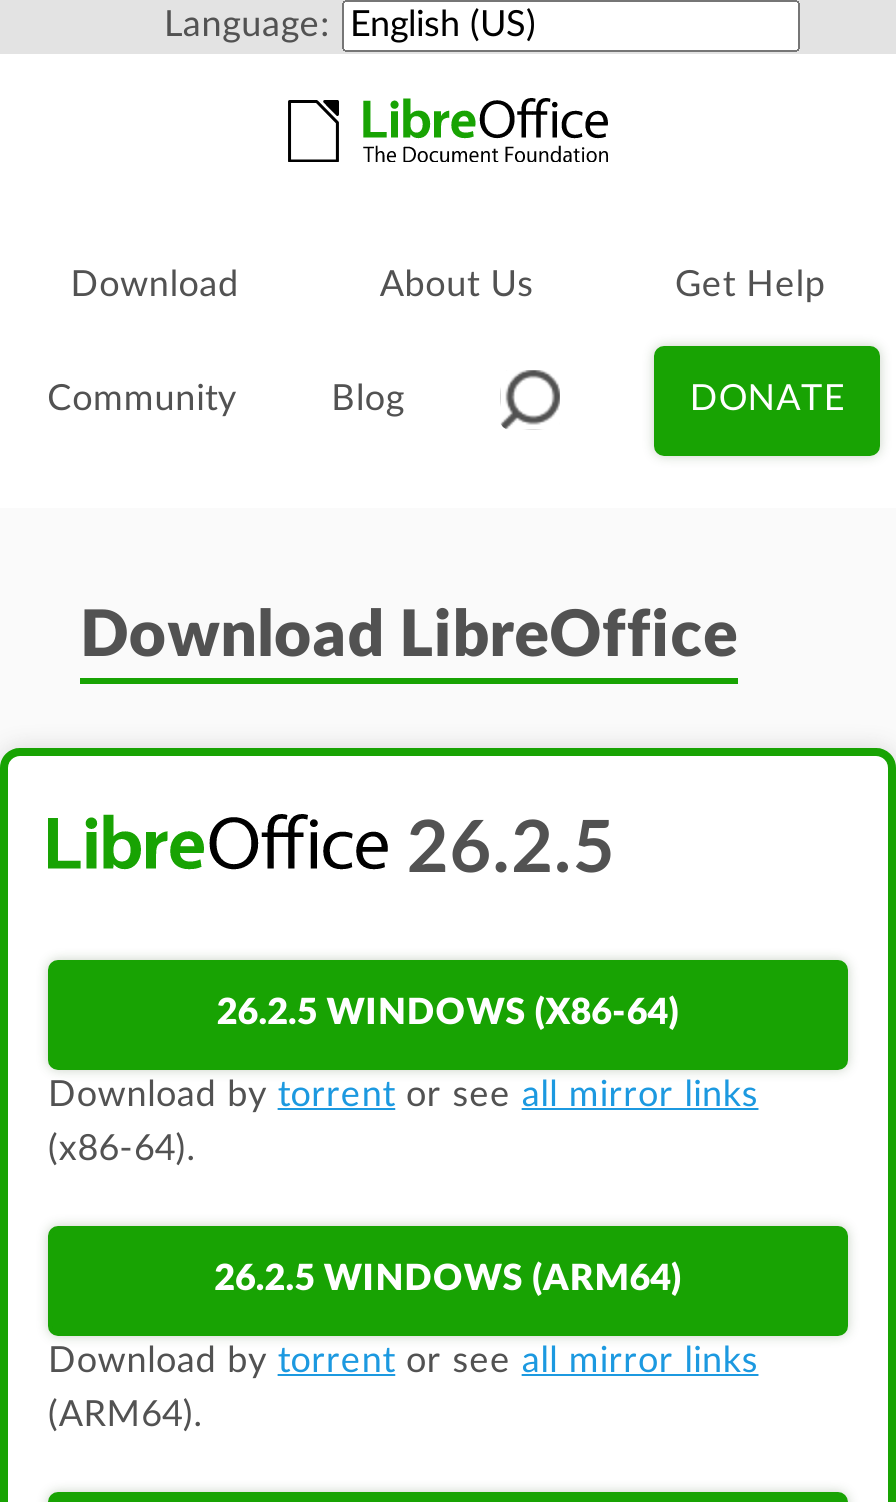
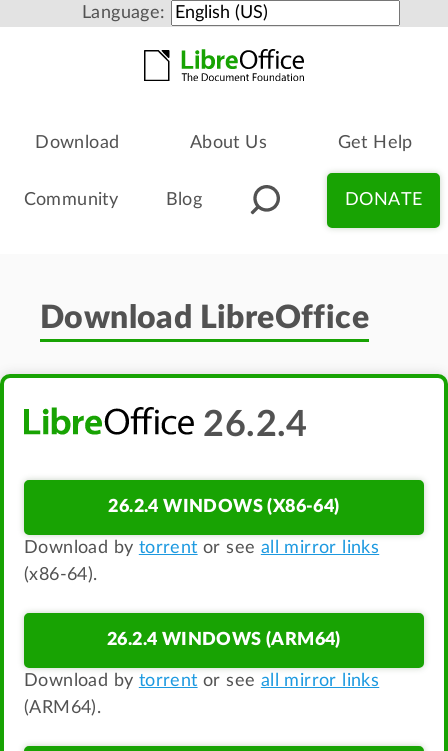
- 26.2.5
+ 26.2.4

- 26.2.5 WINDOWS (X86-64)
+ 26.2.4 WINDOWS (X86-64)

- 26.2.5 WINDOWS (ARM64)
+ 26.2.4 WINDOWS (ARM64)
